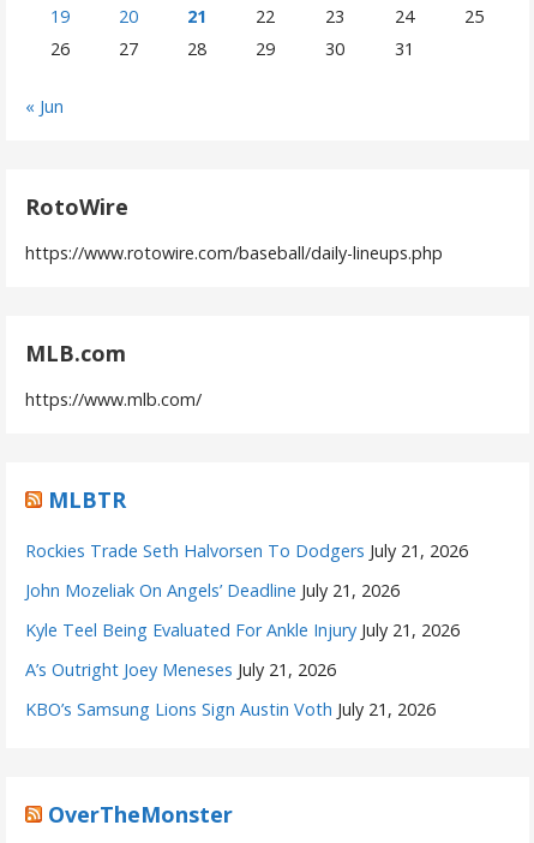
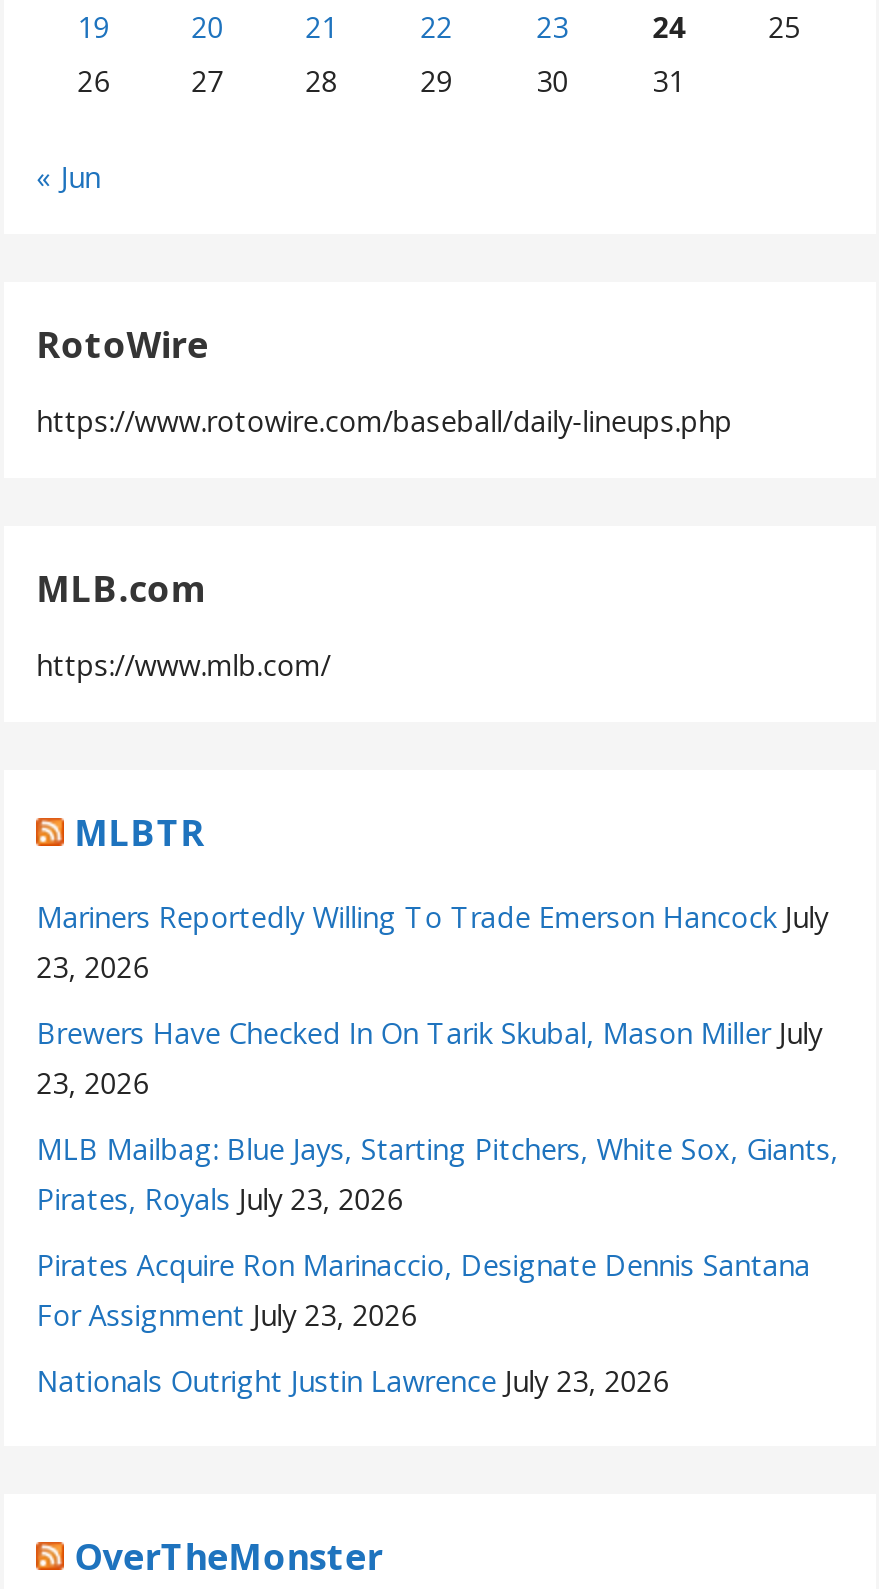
- Rockies Trade Seth Halvorsen To Dodgers July 21, 2026
+ Mariners Reportedly Willing To Trade Emerson Hancock July
+ 23, 2026

- John Mozeliak On Angels’ Deadline July 21, 2026
+ Brewers Have Checked In On Tarik Skubal, Mason Miller July
+ 23, 2026

- Kyle Teel Being Evaluated For Ankle Injury July 21, 2026
+ MLB Mailbag: Blue Jays, Starting Pitchers, White Sox, Giants,
+ Pirates, Royals July 23, 2026

- A’s Outright Joey Meneses July 21, 2026
+ Pirates Acquire Ron Marinaccio, Designate Dennis Santana
+ For Assignment July 23, 2026

- KBO’s Samsung Lions Sign Austin Voth July 21, 2026
+ Nationals Outright Justin Lawrence July 23, 2026
